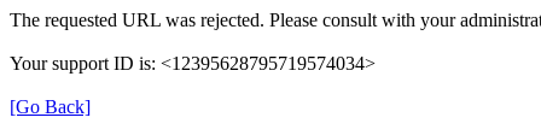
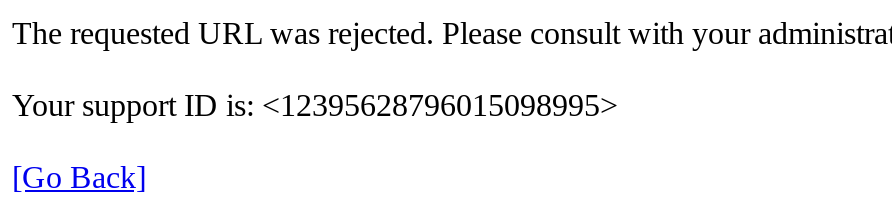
- Your support ID is: <12395628795719574034>
+ Your support ID is: <12395628796015098995>
